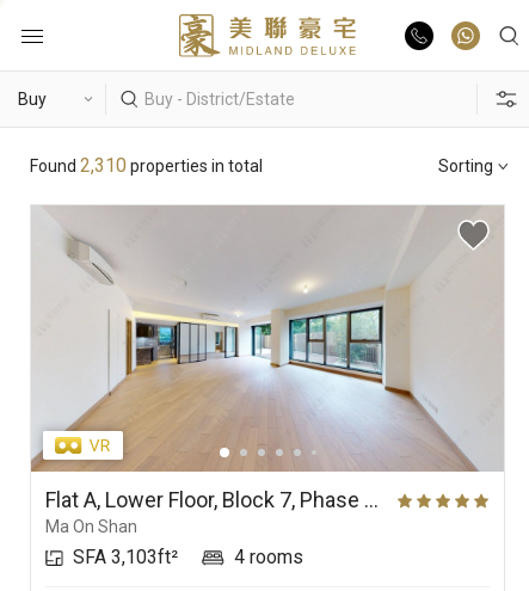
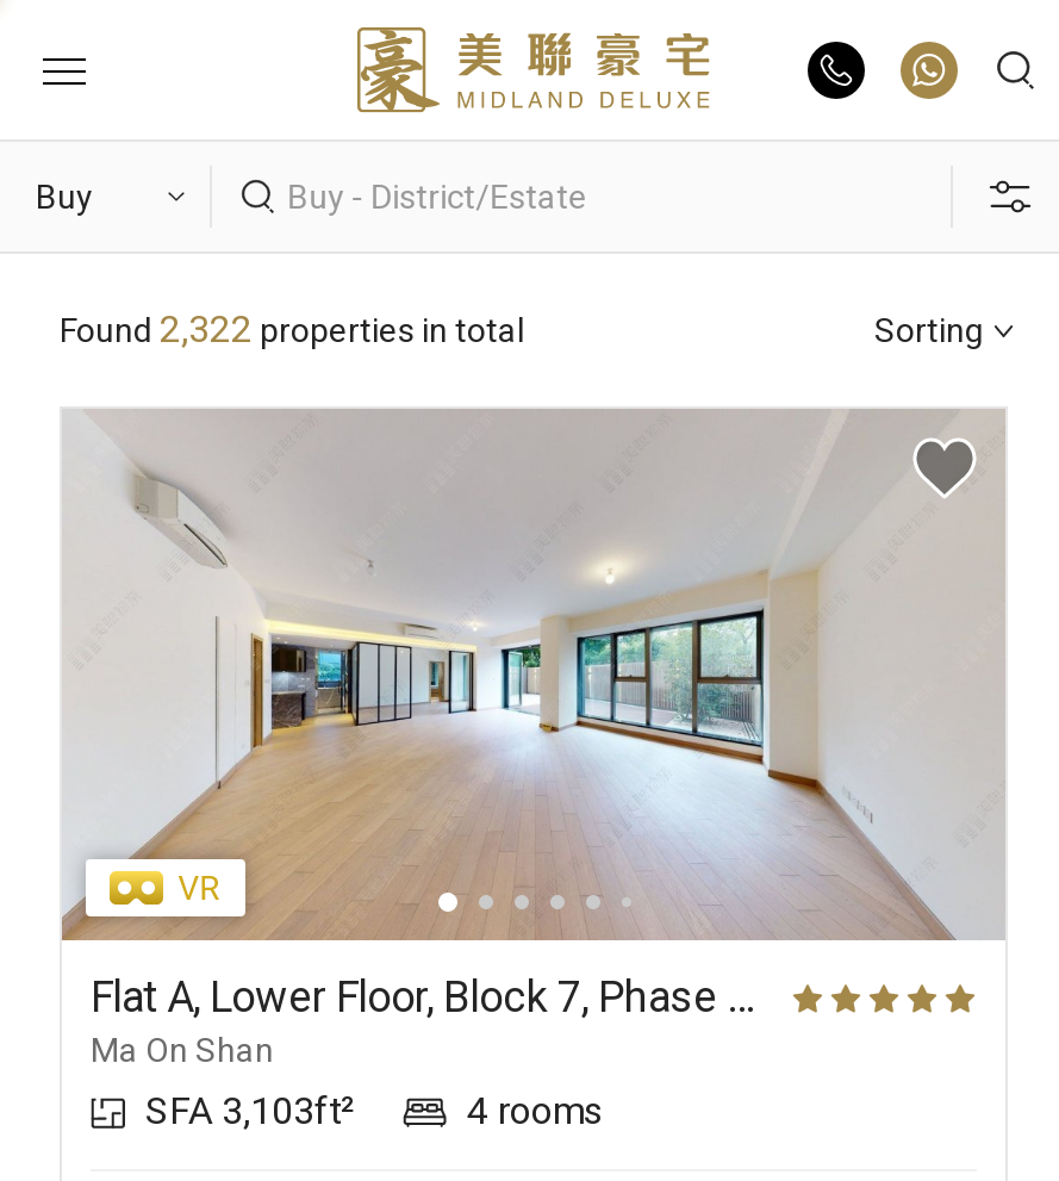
- Found 2,310 properties in total
+ Found 2,322 properties in total
